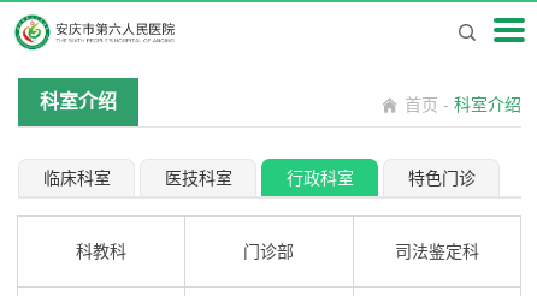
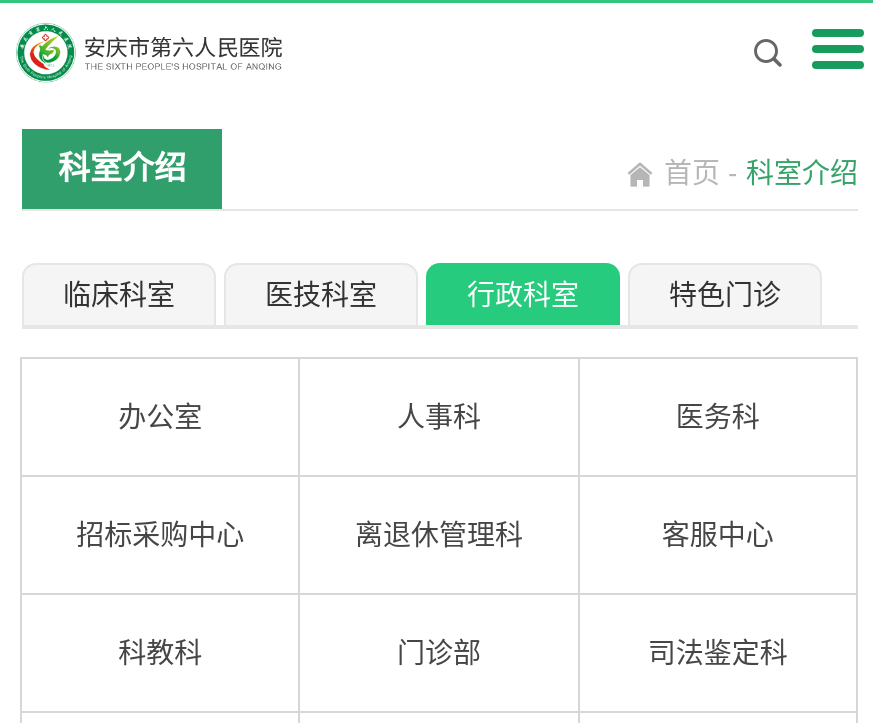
+ 招标采购中心
+ 离退休管理科
+ 客服中心

+ 办公室
+ 人事科
+ 医务科
